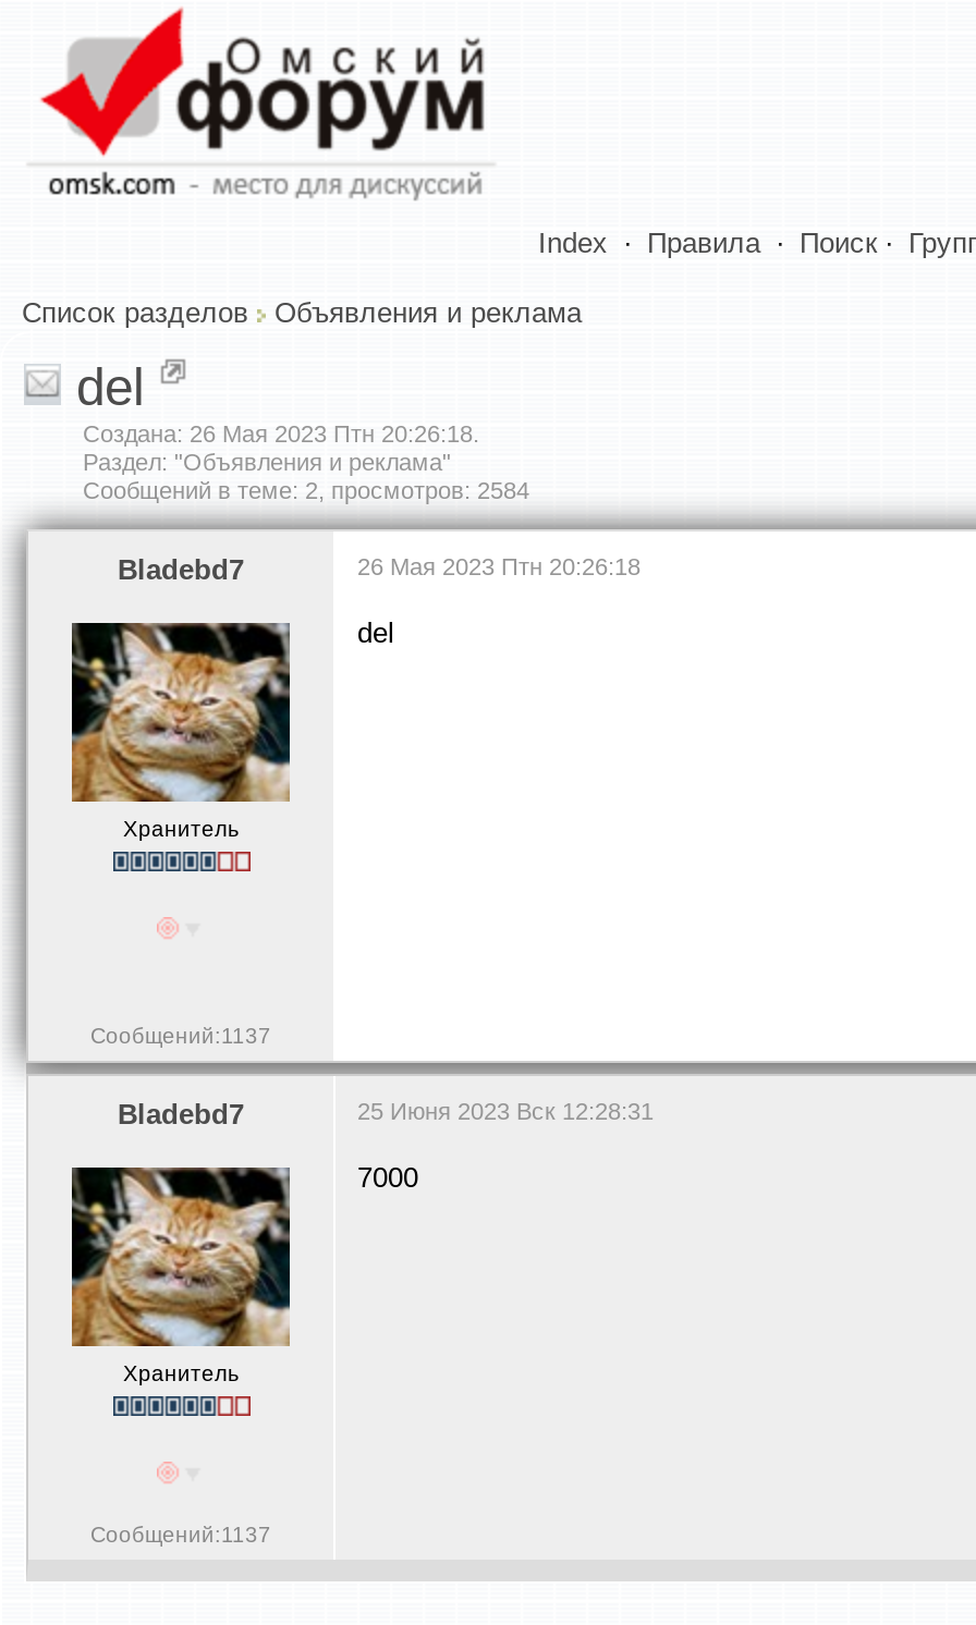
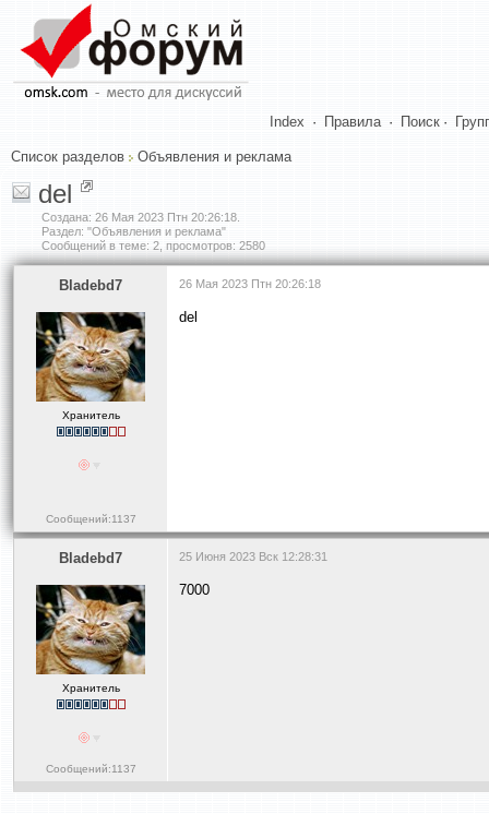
- Сообщений в теме: 2, просмотров: 2584
+ Сообщений в теме: 2, просмотров: 2580
